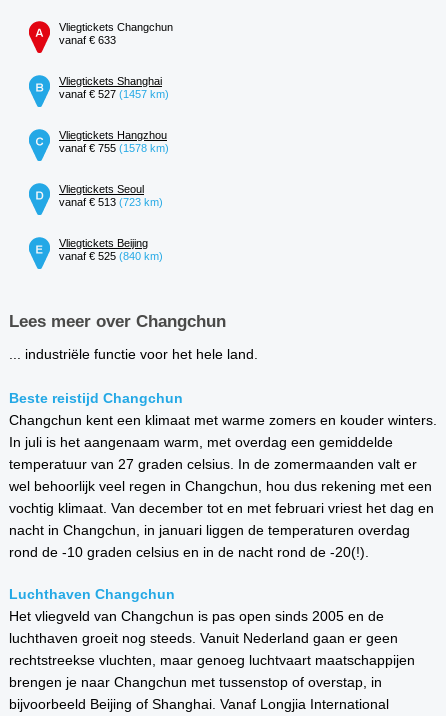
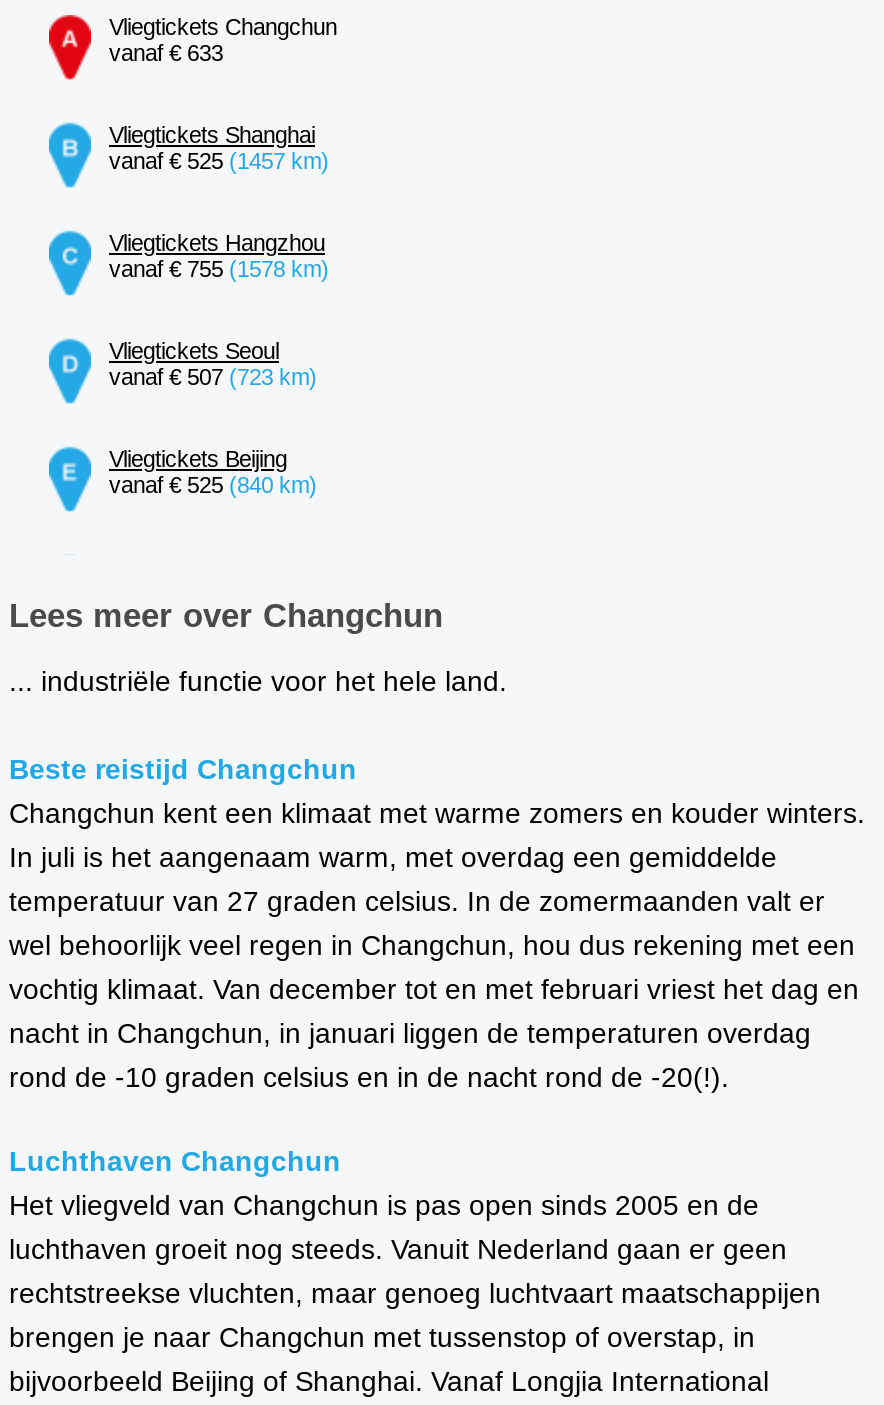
- vanaf € 527 (1457 km)
+ vanaf € 525 (1457 km)

- vanaf € 513 (723 km)
+ vanaf € 507 (723 km)
